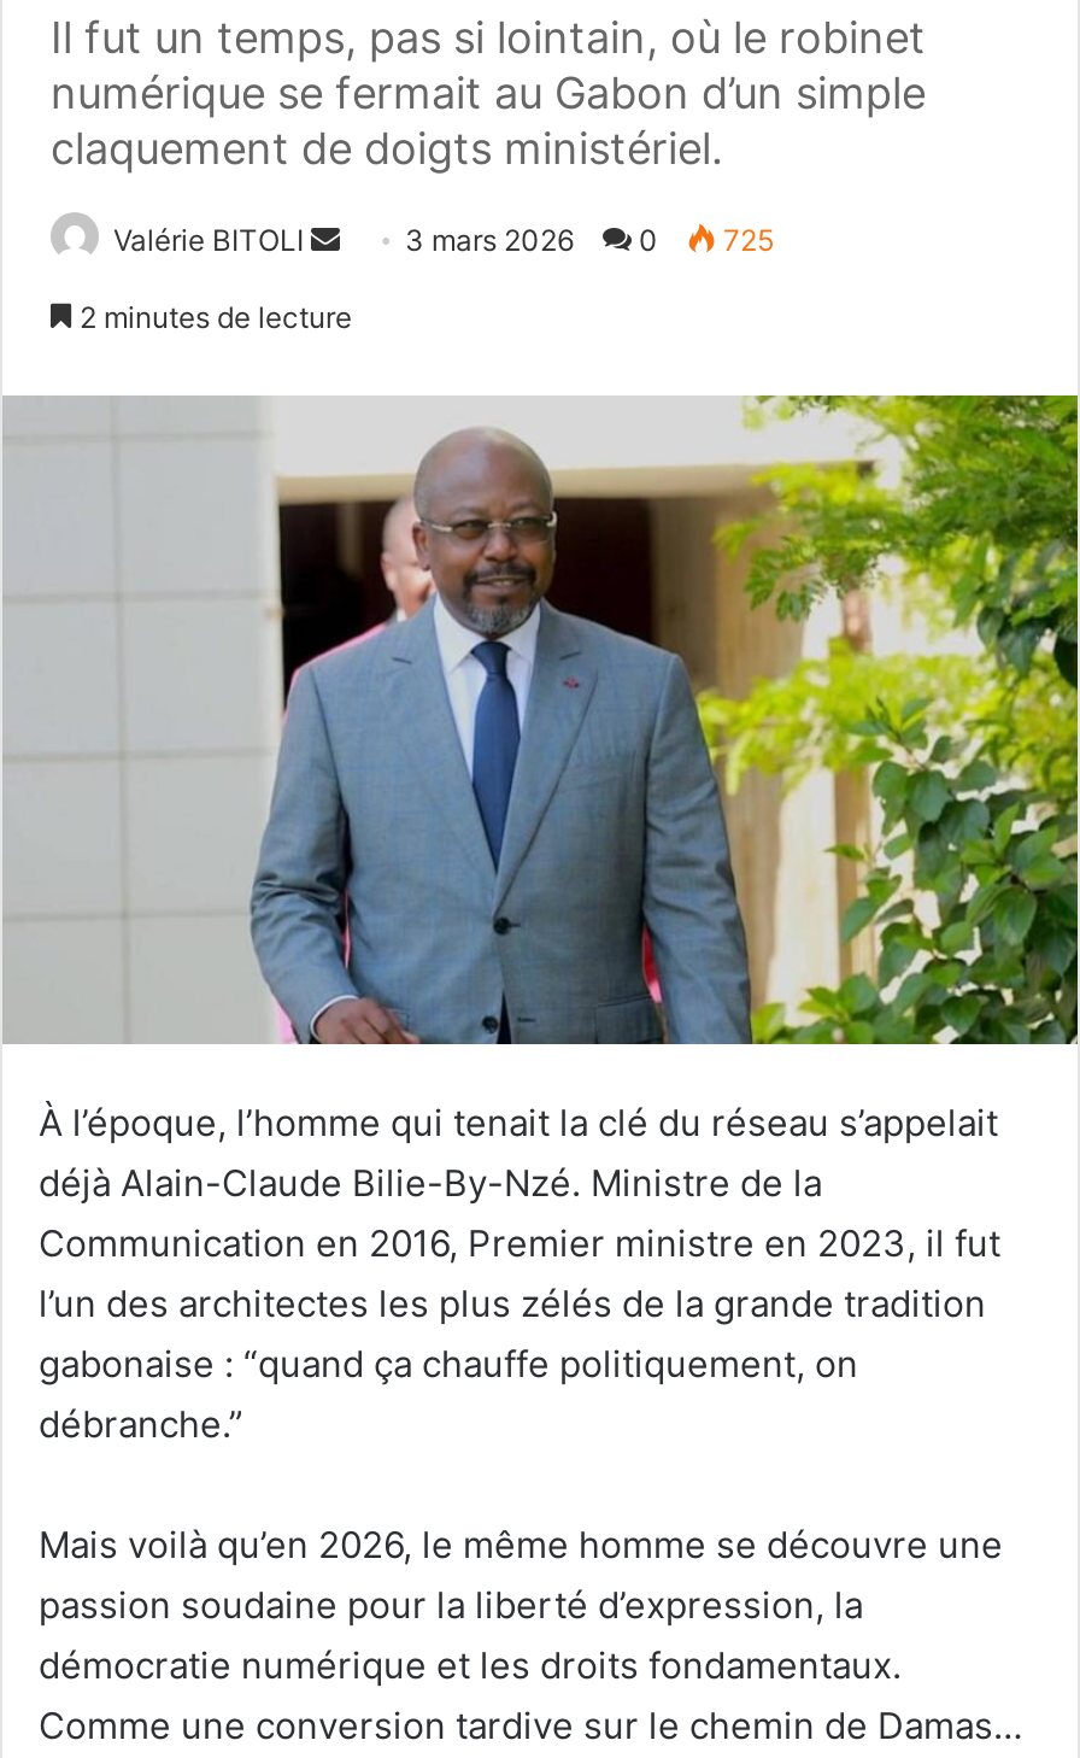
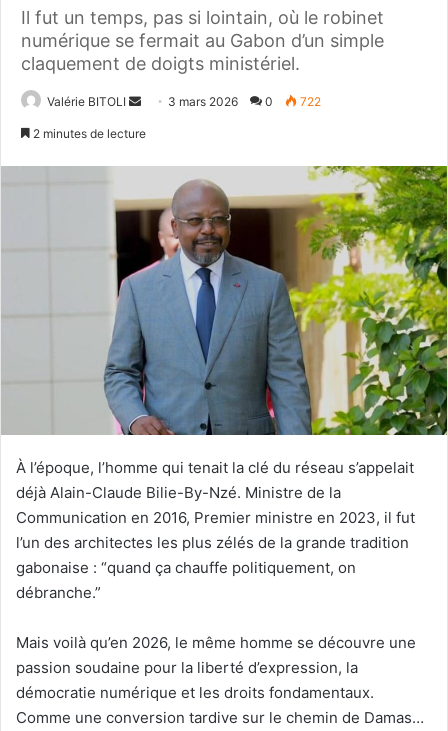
- 725
+ 722
